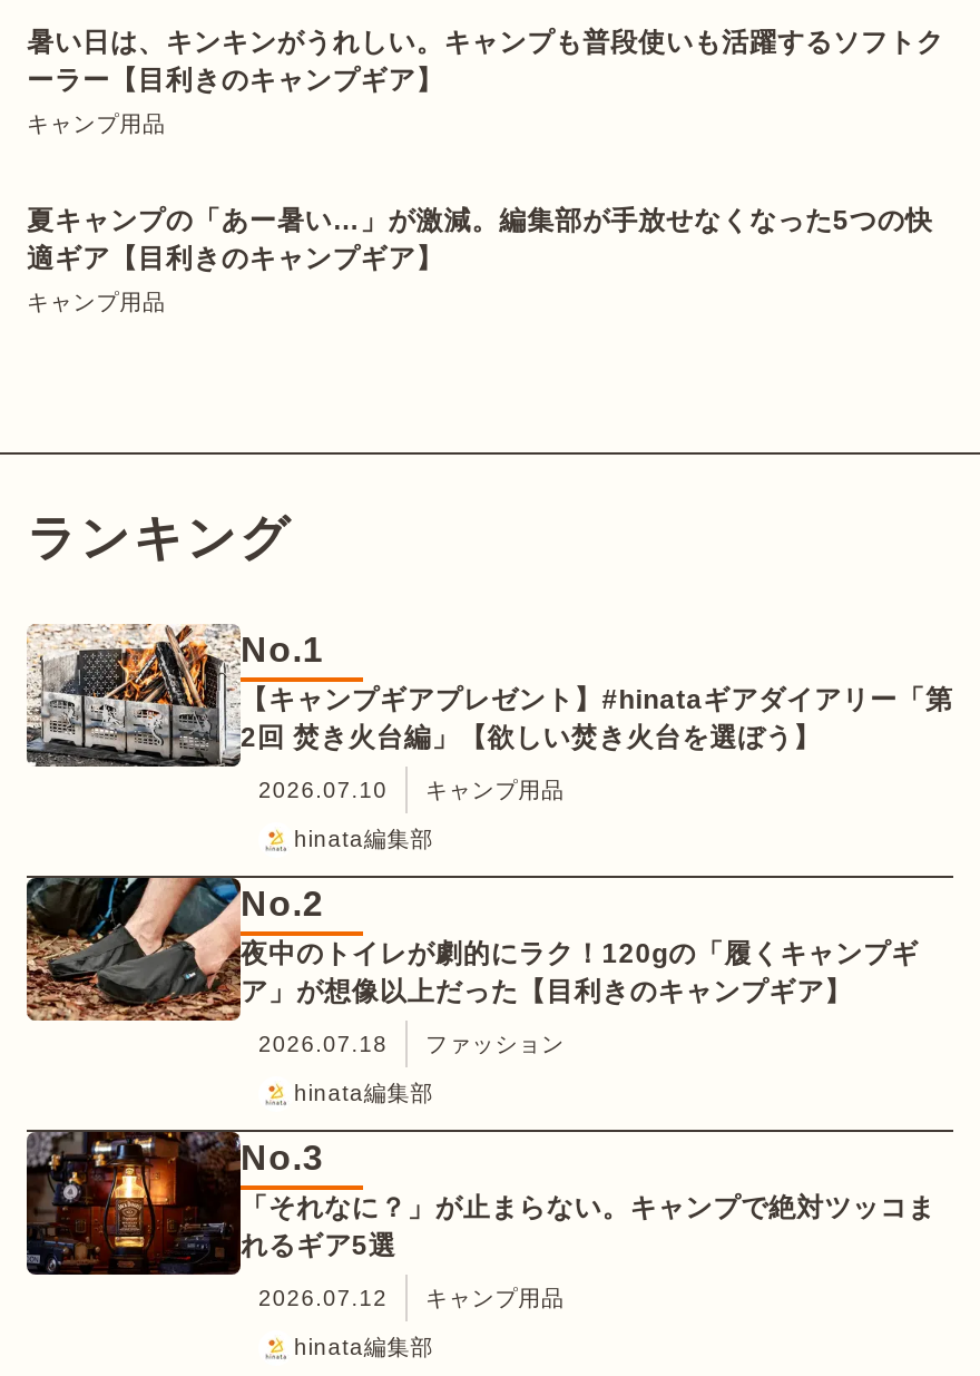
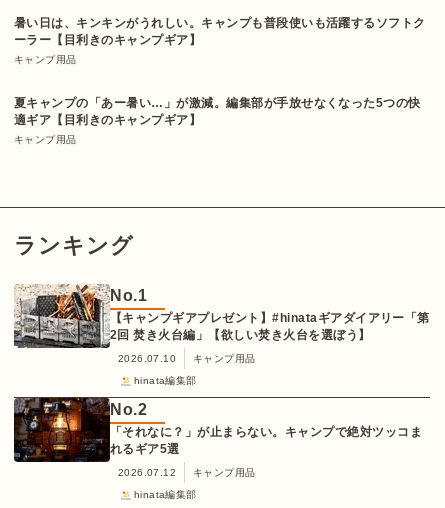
- [image]
- 夜中のトイレが劇的にラク！120gの「履くキャンプギ
- ア」が想像以上だった【目利きのキャンプギア】
- 2026.07.18
- ファッション
- hinata編集部
- No.3
